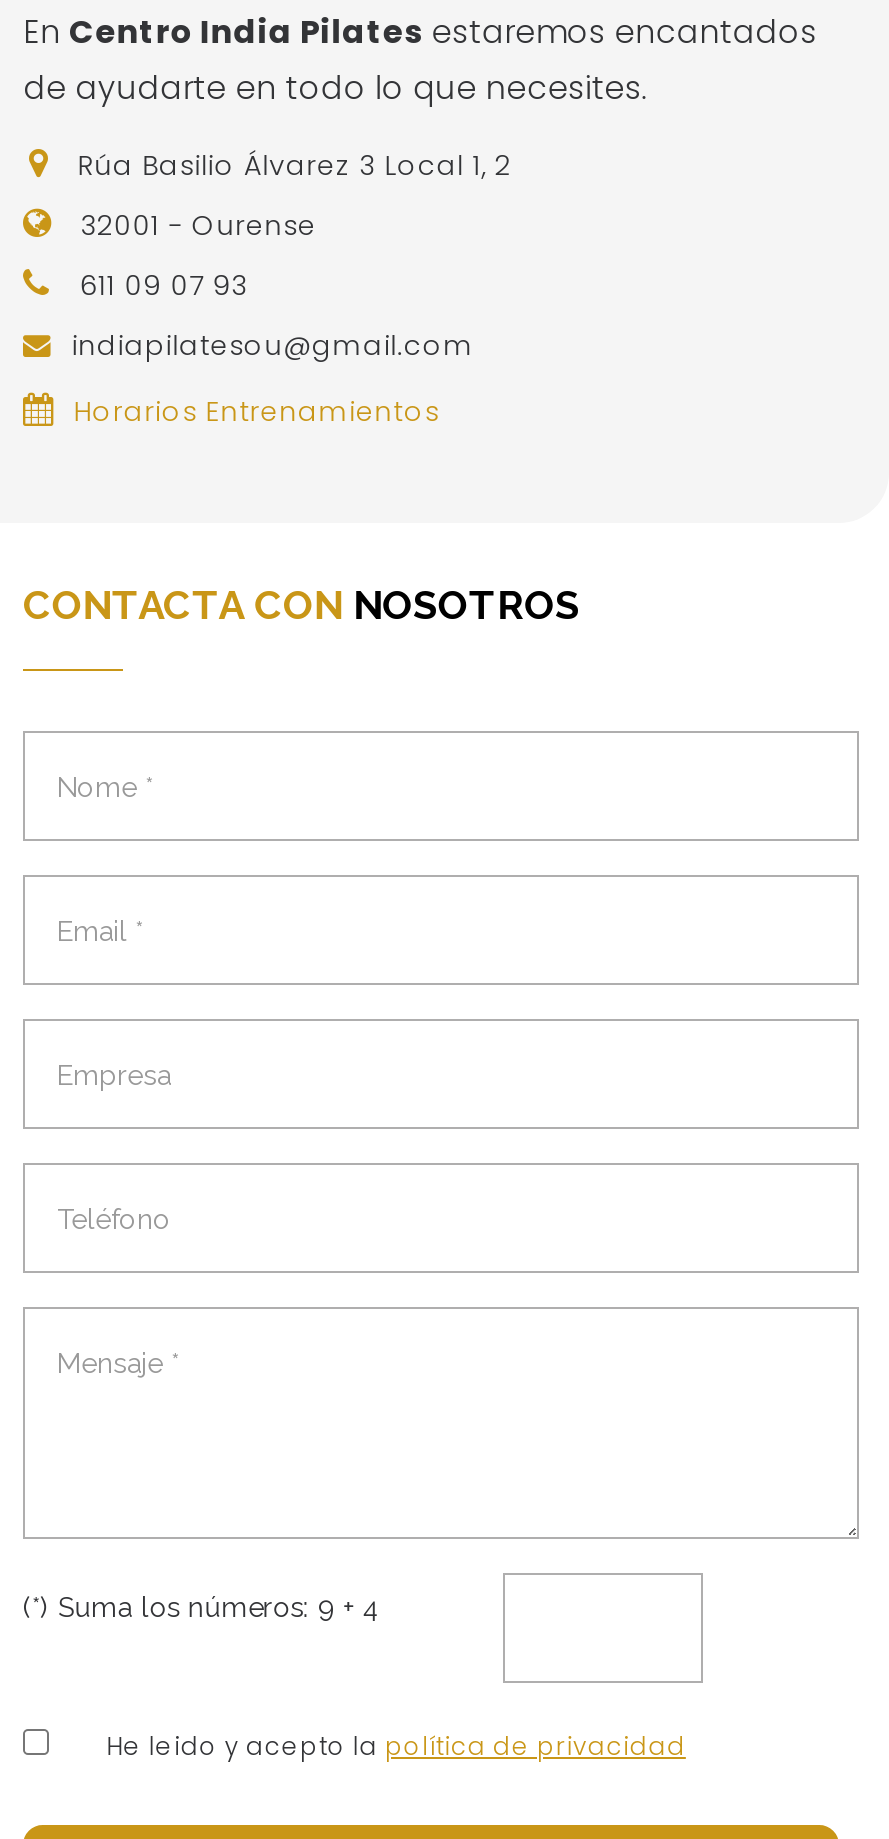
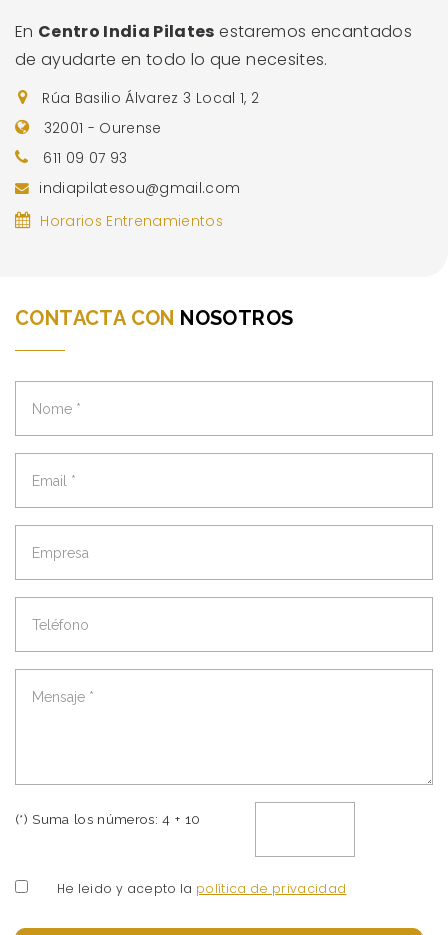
- (*) Suma los números: 9 + 4
+ (*) Suma los números: 4 + 10
